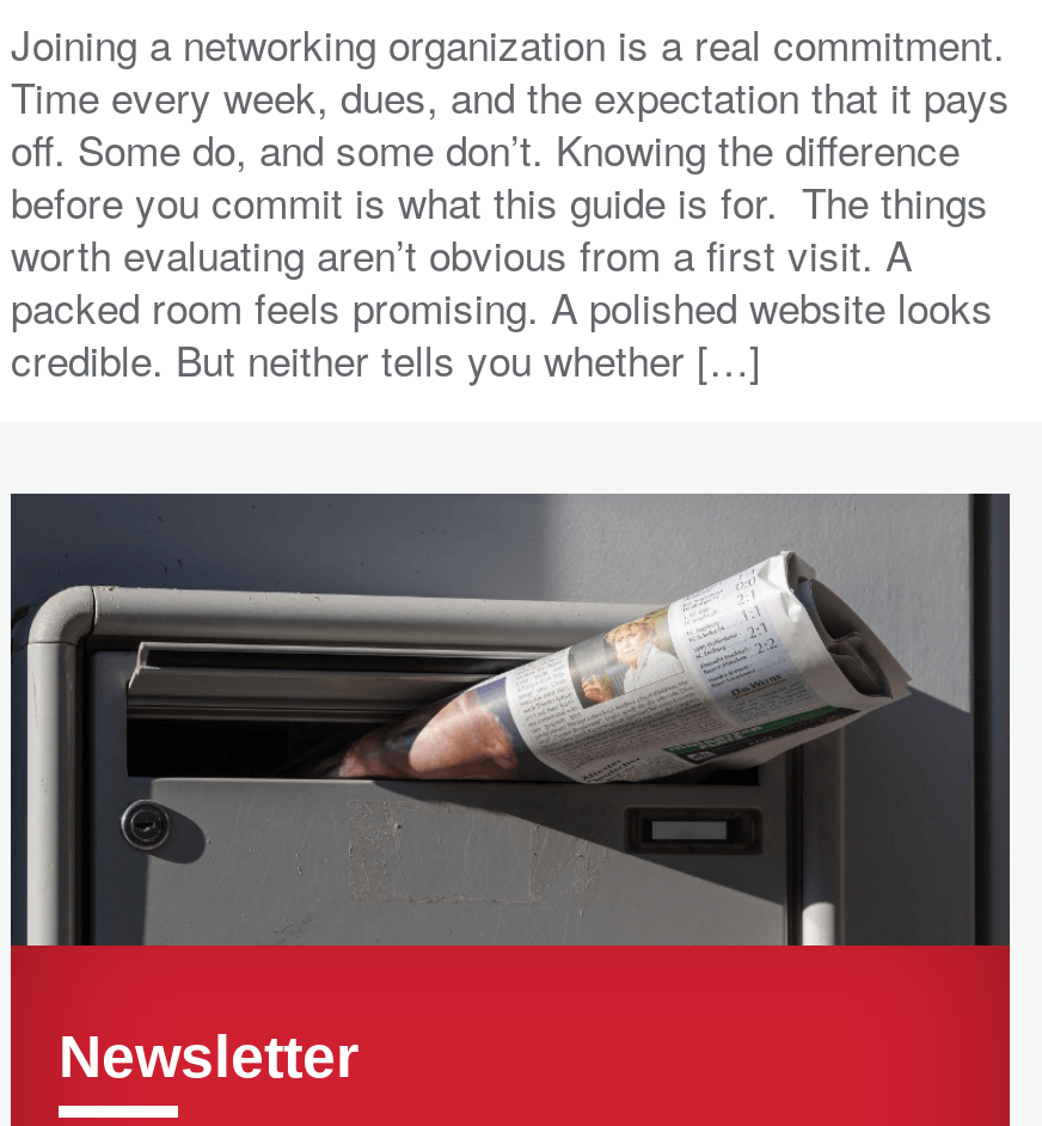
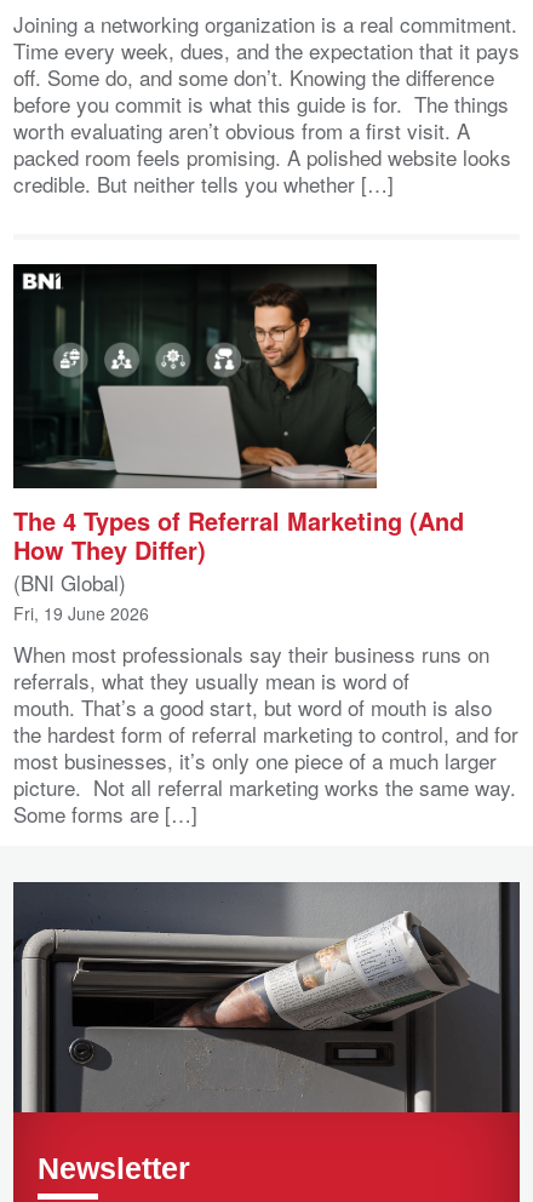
+ [image]
+ The 4 Types of Referral Marketing (And
+ How They Differ)
+ (BNI Global)
+ Fri, 19 June 2026
+ When most professionals say their business runs on
+ referrals, what they usually mean is word of
+ mouth. That’s a good start, but word of mouth is also
+ the hardest form of referral marketing to control, and for
+ most businesses, it’s only one piece of a much larger
+ picture. Not all referral marketing works the same way.
+ Some forms are […]
